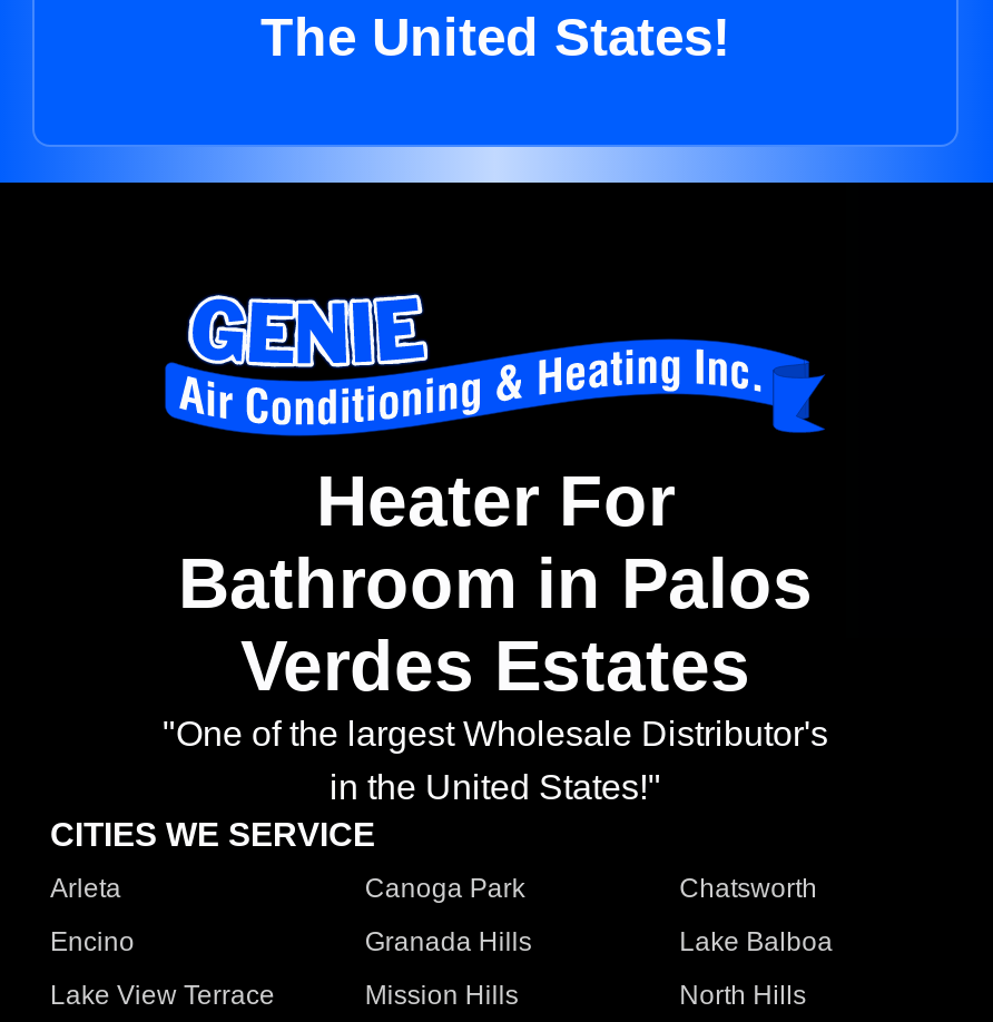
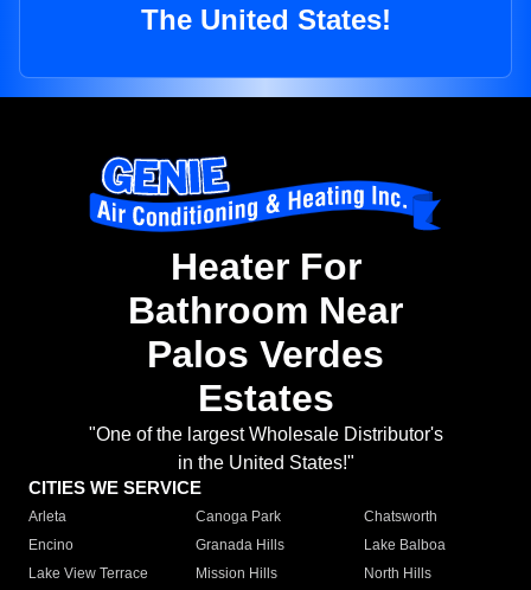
- Bathroom in Palos
- Verdes Estates
+ Bathroom Near
+ Palos Verdes
+ Estates
